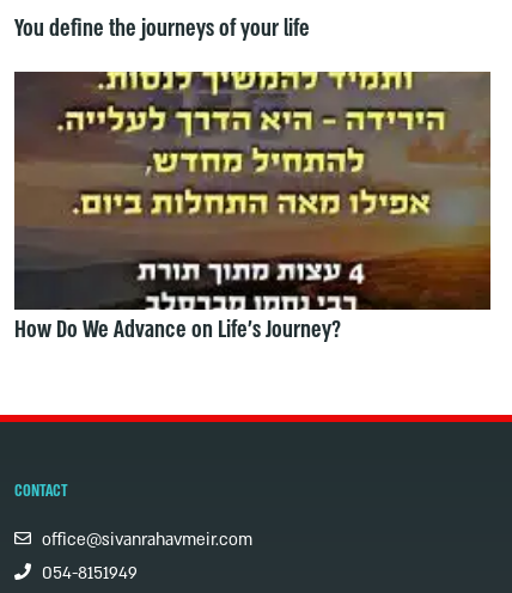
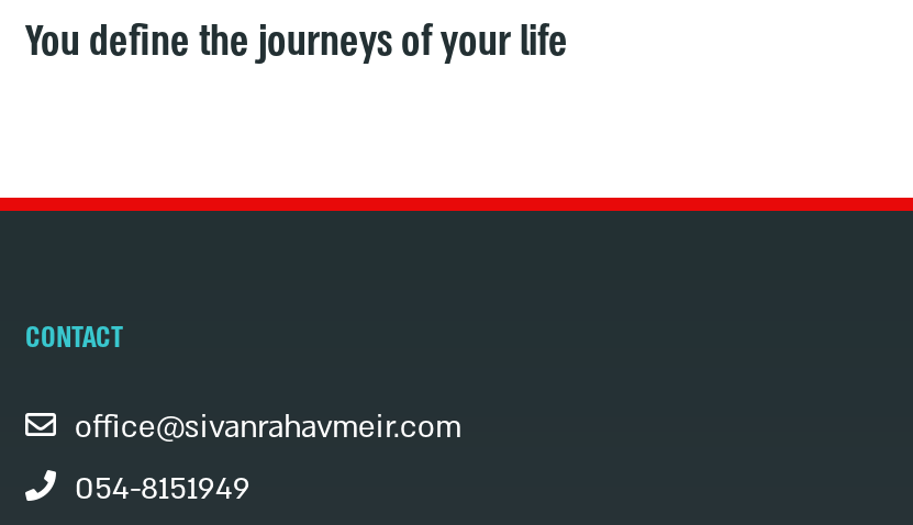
- [image]
- How Do We Advance on Life's Journey?
